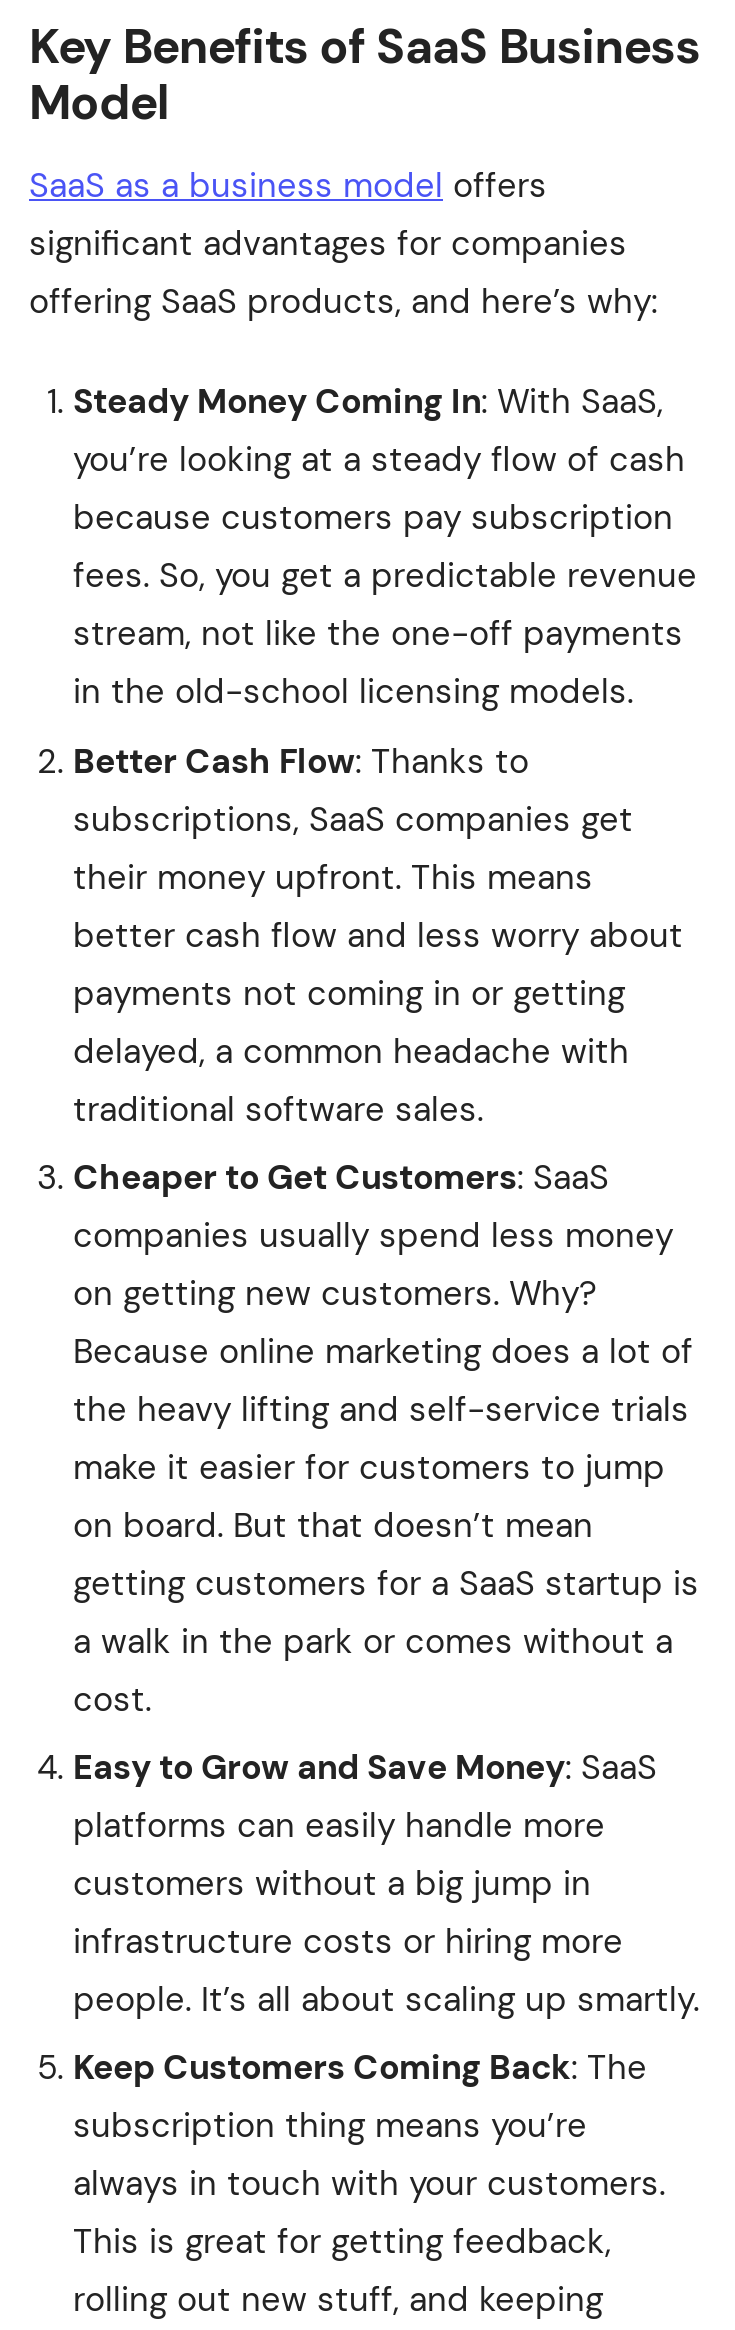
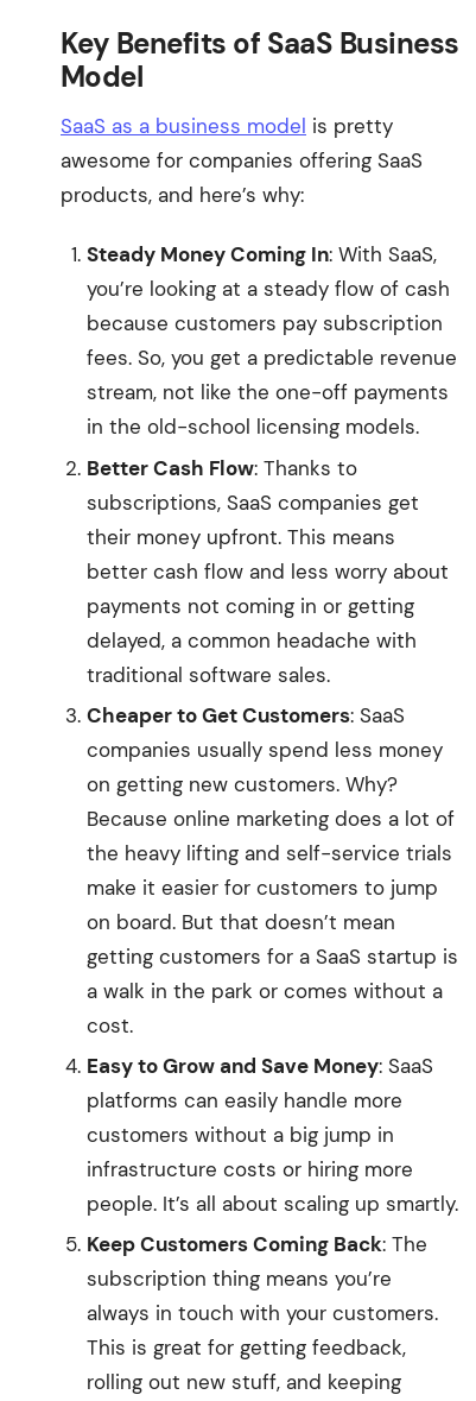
- SaaS as a business model offers
- significant advantages for companies
- offering SaaS products, and here’s why:
+ SaaS as a business model is pretty
+ awesome for companies offering SaaS
+ products, and here’s why:
